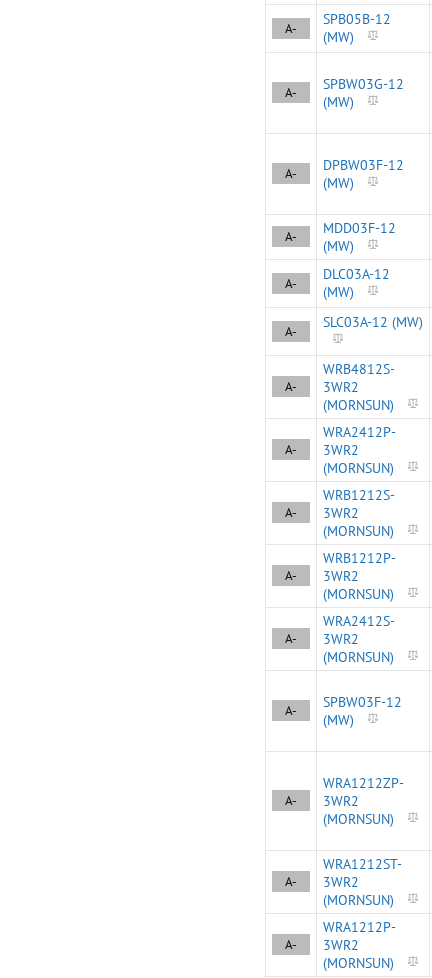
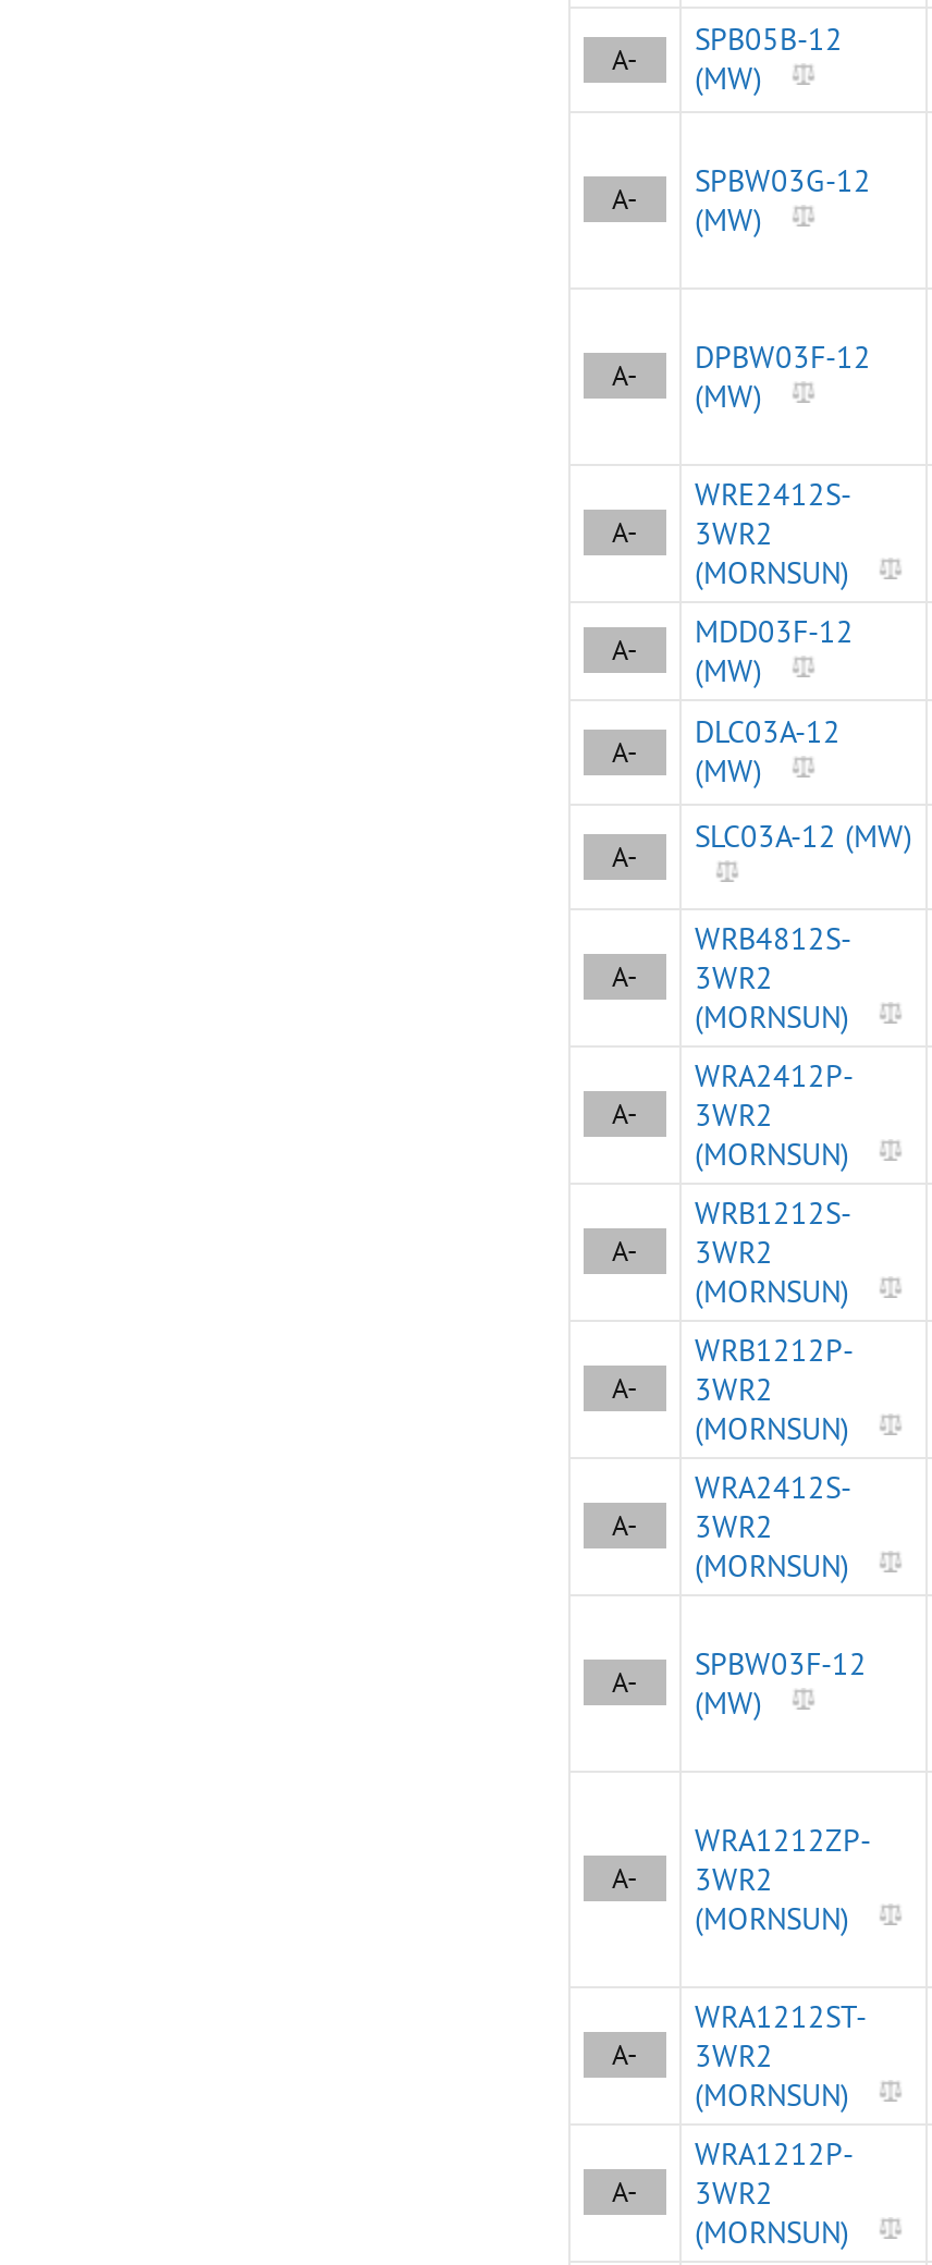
+ A-

+ WRE2412S-
+ 3WR2
+ (MORNSUN)
